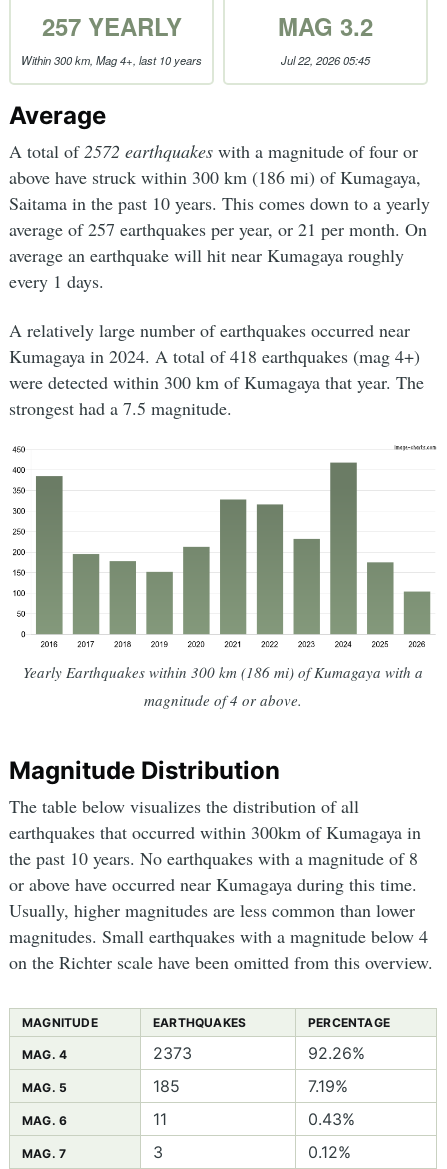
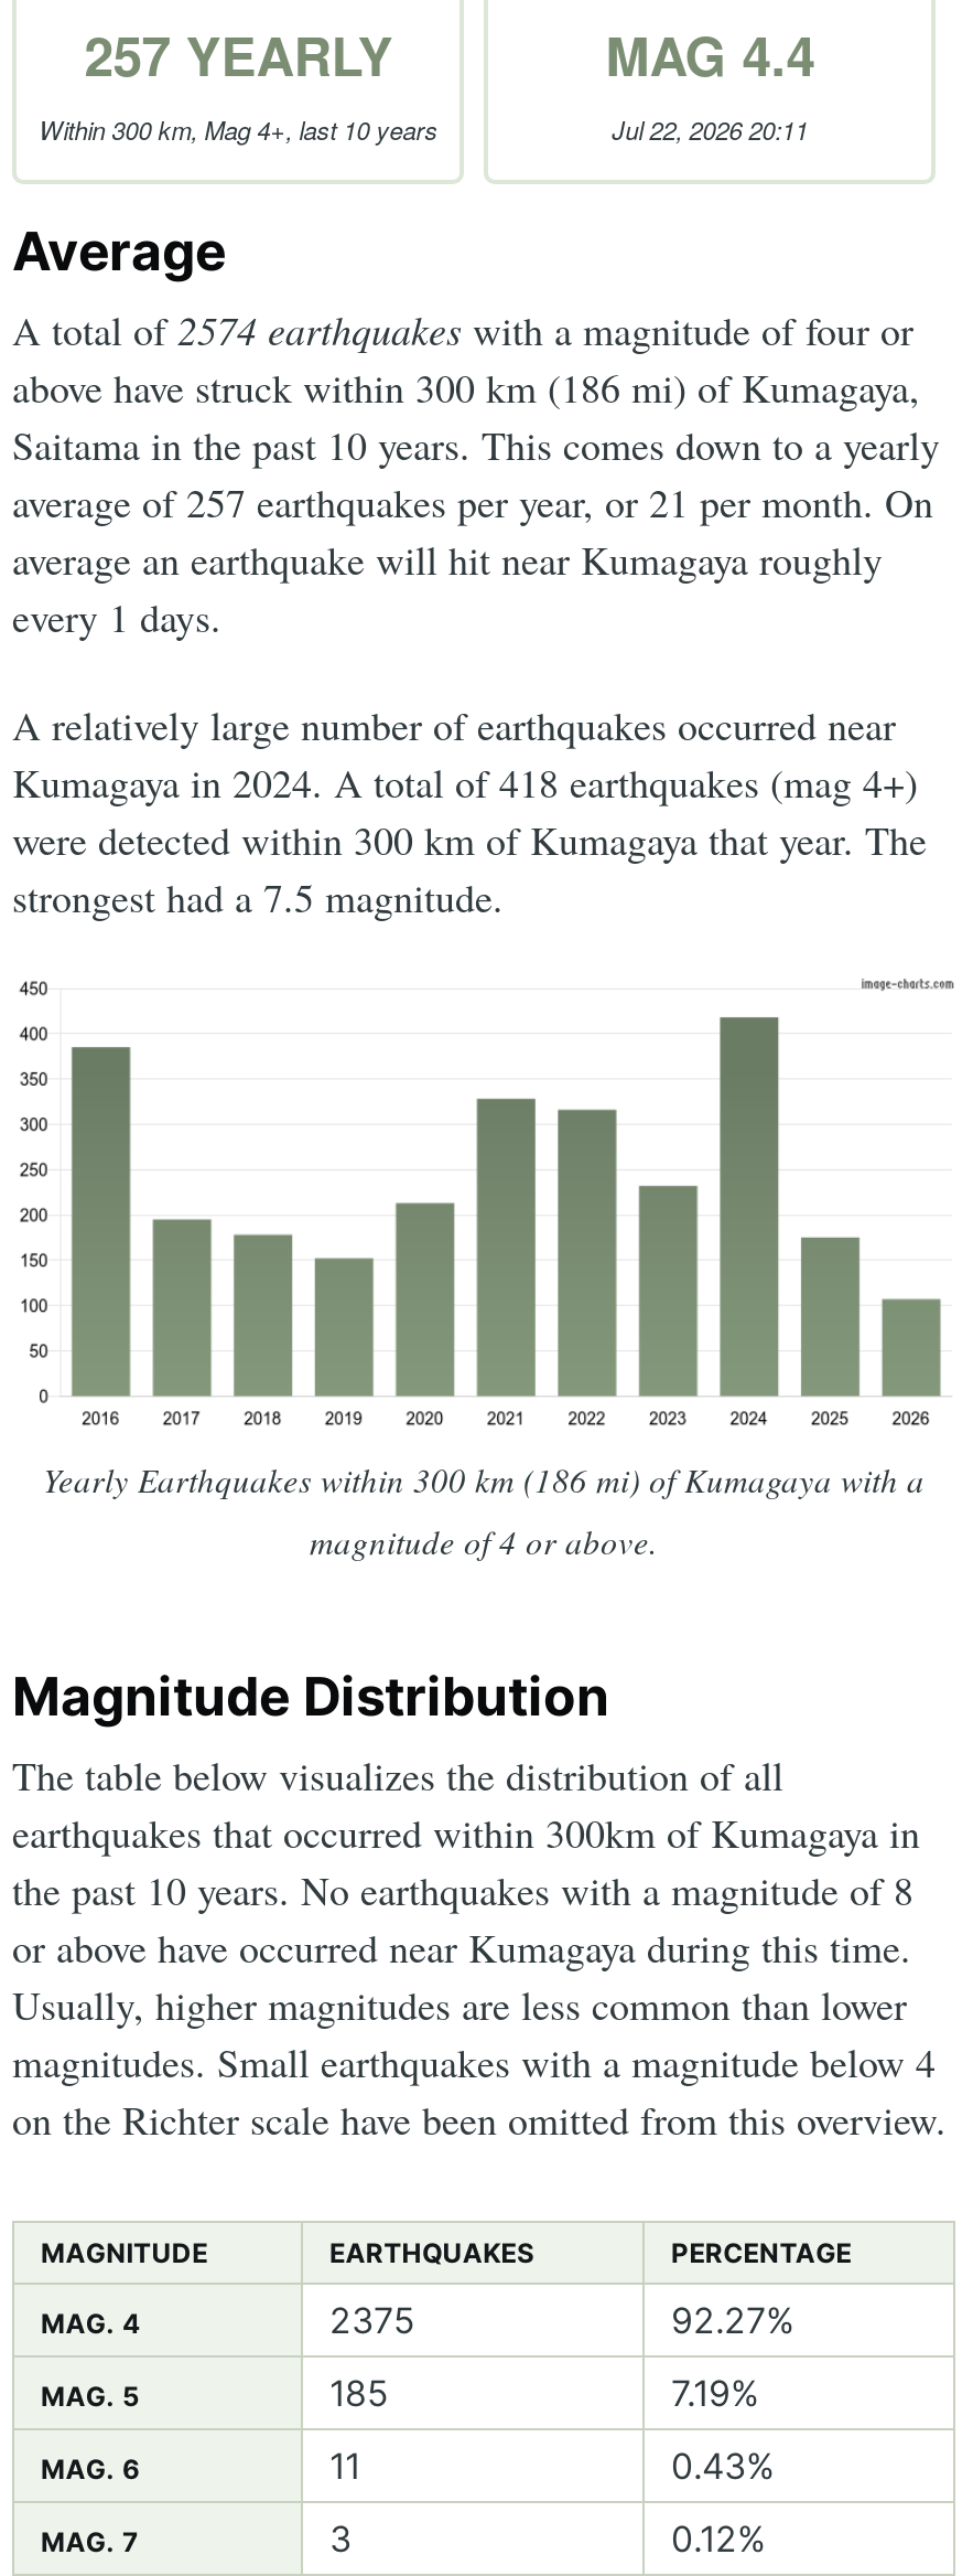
- MAG 3.2
+ MAG 4.4

- Jul 22, 2026 05:45
+ Jul 22, 2026 20:11

- A total of 2572 earthquakes with a magnitude of four or
+ A total of 2574 earthquakes with a magnitude of four or

- 2373
+ 2375

- 92.26%
+ 92.27%
